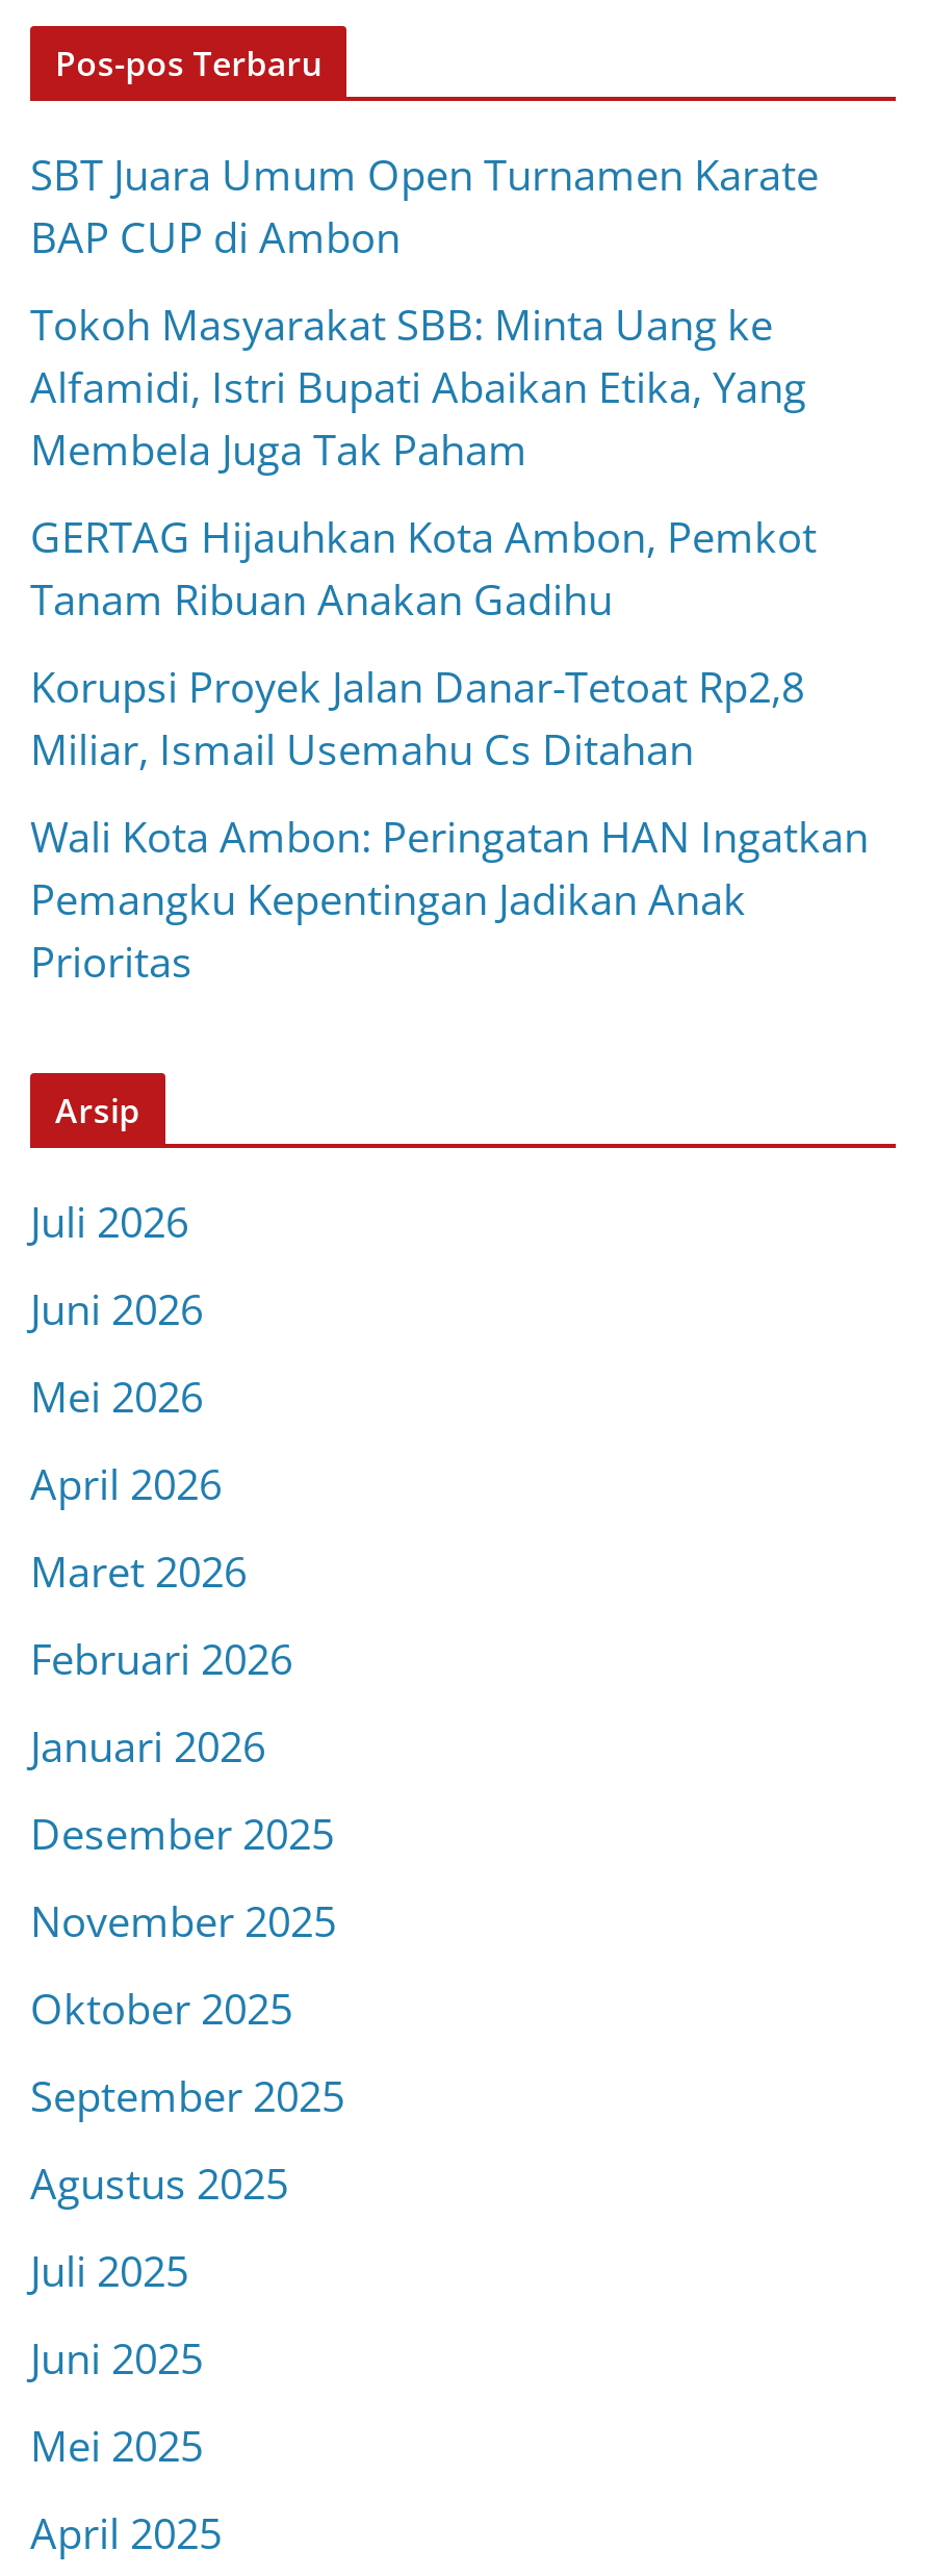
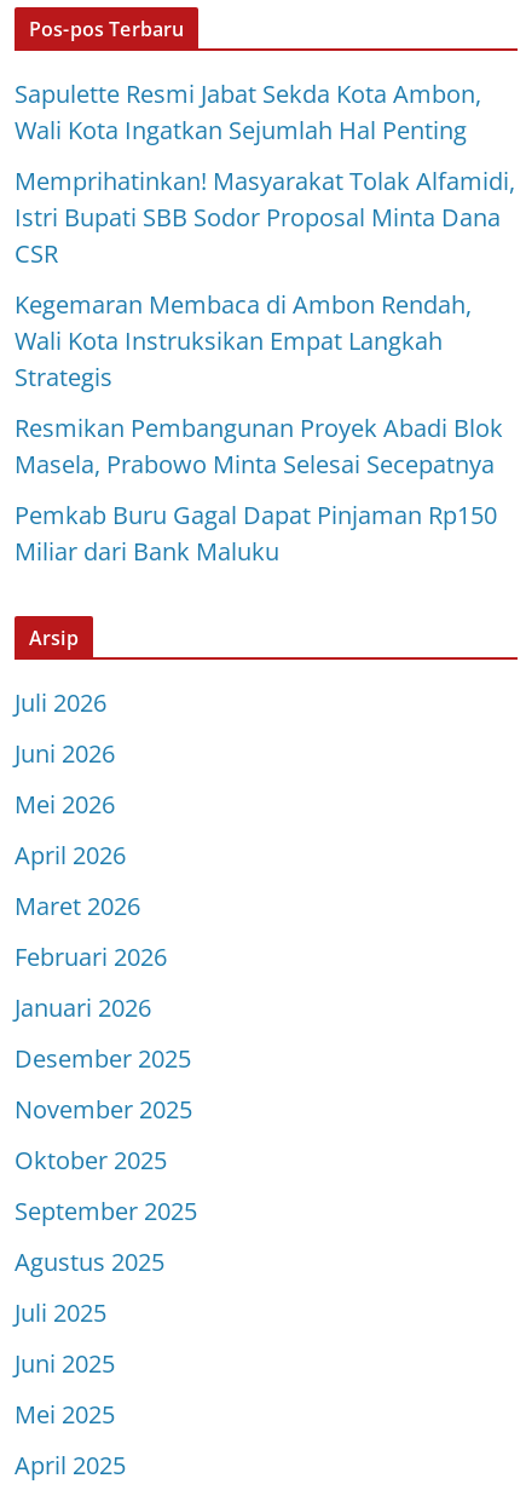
- SBT Juara Umum Open Turnamen Karate
- BAP CUP di Ambon
+ Sapulette Resmi Jabat Sekda Kota Ambon,
+ Wali Kota Ingatkan Sejumlah Hal Penting

- Tokoh Masyarakat SBB: Minta Uang ke
- Alfamidi, Istri Bupati Abaikan Etika, Yang
- Membela Juga Tak Paham
+ Memprihatinkan! Masyarakat Tolak Alfamidi,
+ Istri Bupati SBB Sodor Proposal Minta Dana
+ CSR

- GERTAG Hijauhkan Kota Ambon, Pemkot
- Tanam Ribuan Anakan Gadihu
+ Kegemaran Membaca di Ambon Rendah,
+ Wali Kota Instruksikan Empat Langkah
+ Strategis

- Korupsi Proyek Jalan Danar-Tetoat Rp2,8
- Miliar, Ismail Usemahu Cs Ditahan
+ Resmikan Pembangunan Proyek Abadi Blok
+ Masela, Prabowo Minta Selesai Secepatnya

- Wali Kota Ambon: Peringatan HAN Ingatkan
- Pemangku Kepentingan Jadikan Anak
- Prioritas
+ Pemkab Buru Gagal Dapat Pinjaman Rp150
+ Miliar dari Bank Maluku
